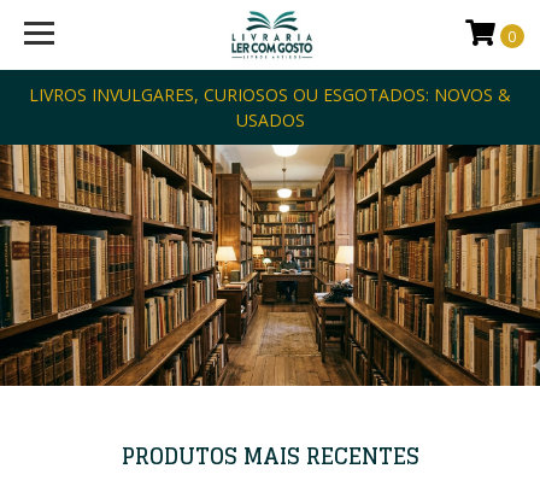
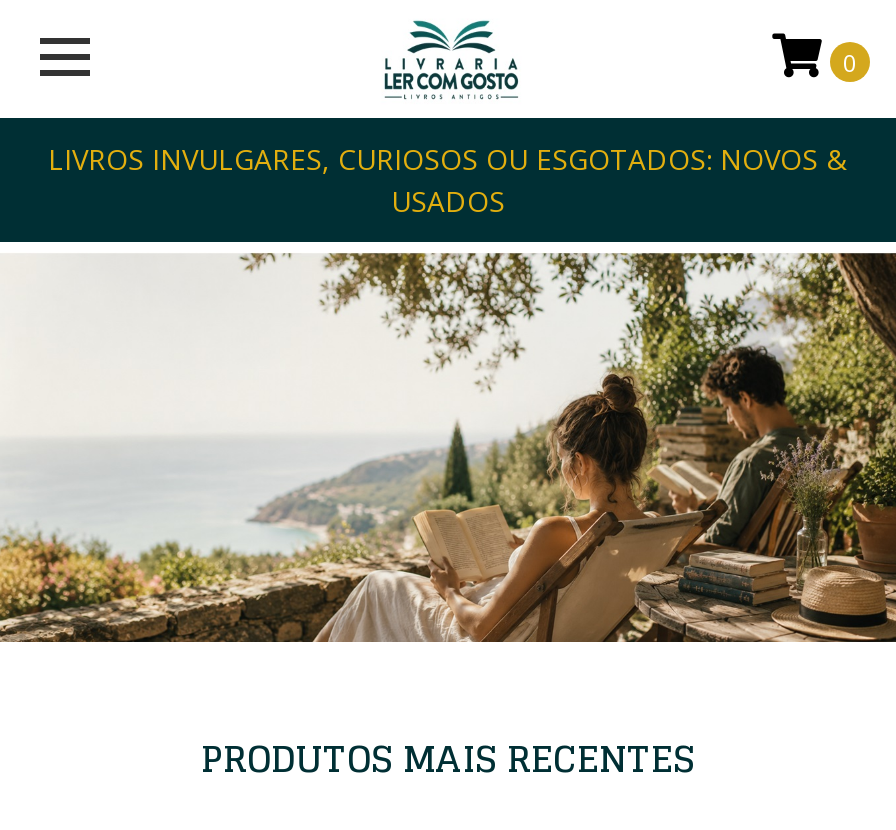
- [image]
+ [image]
